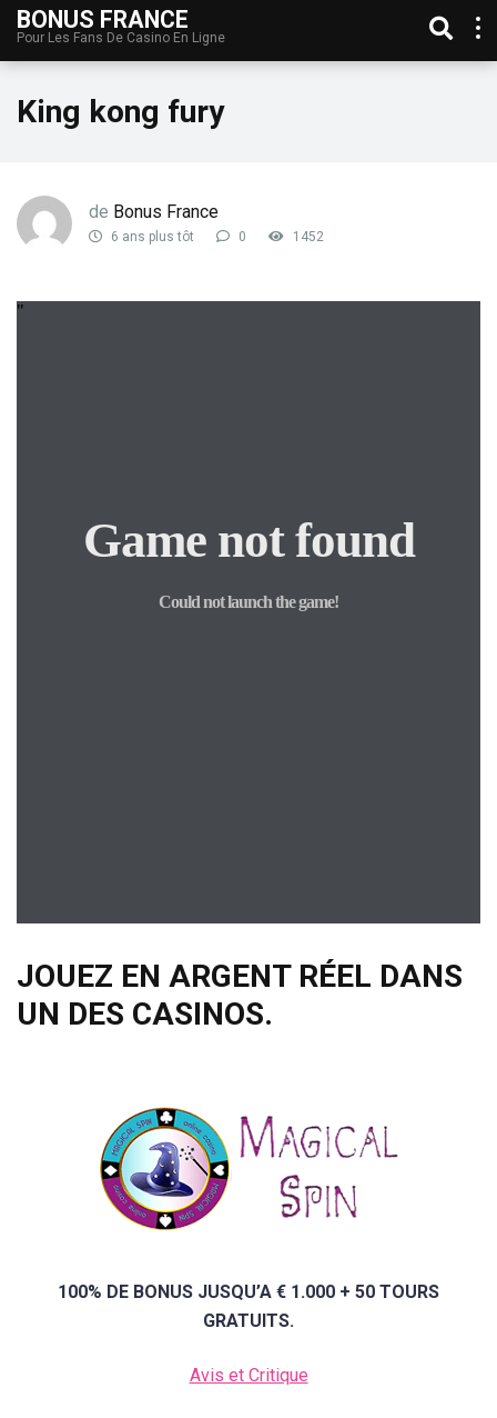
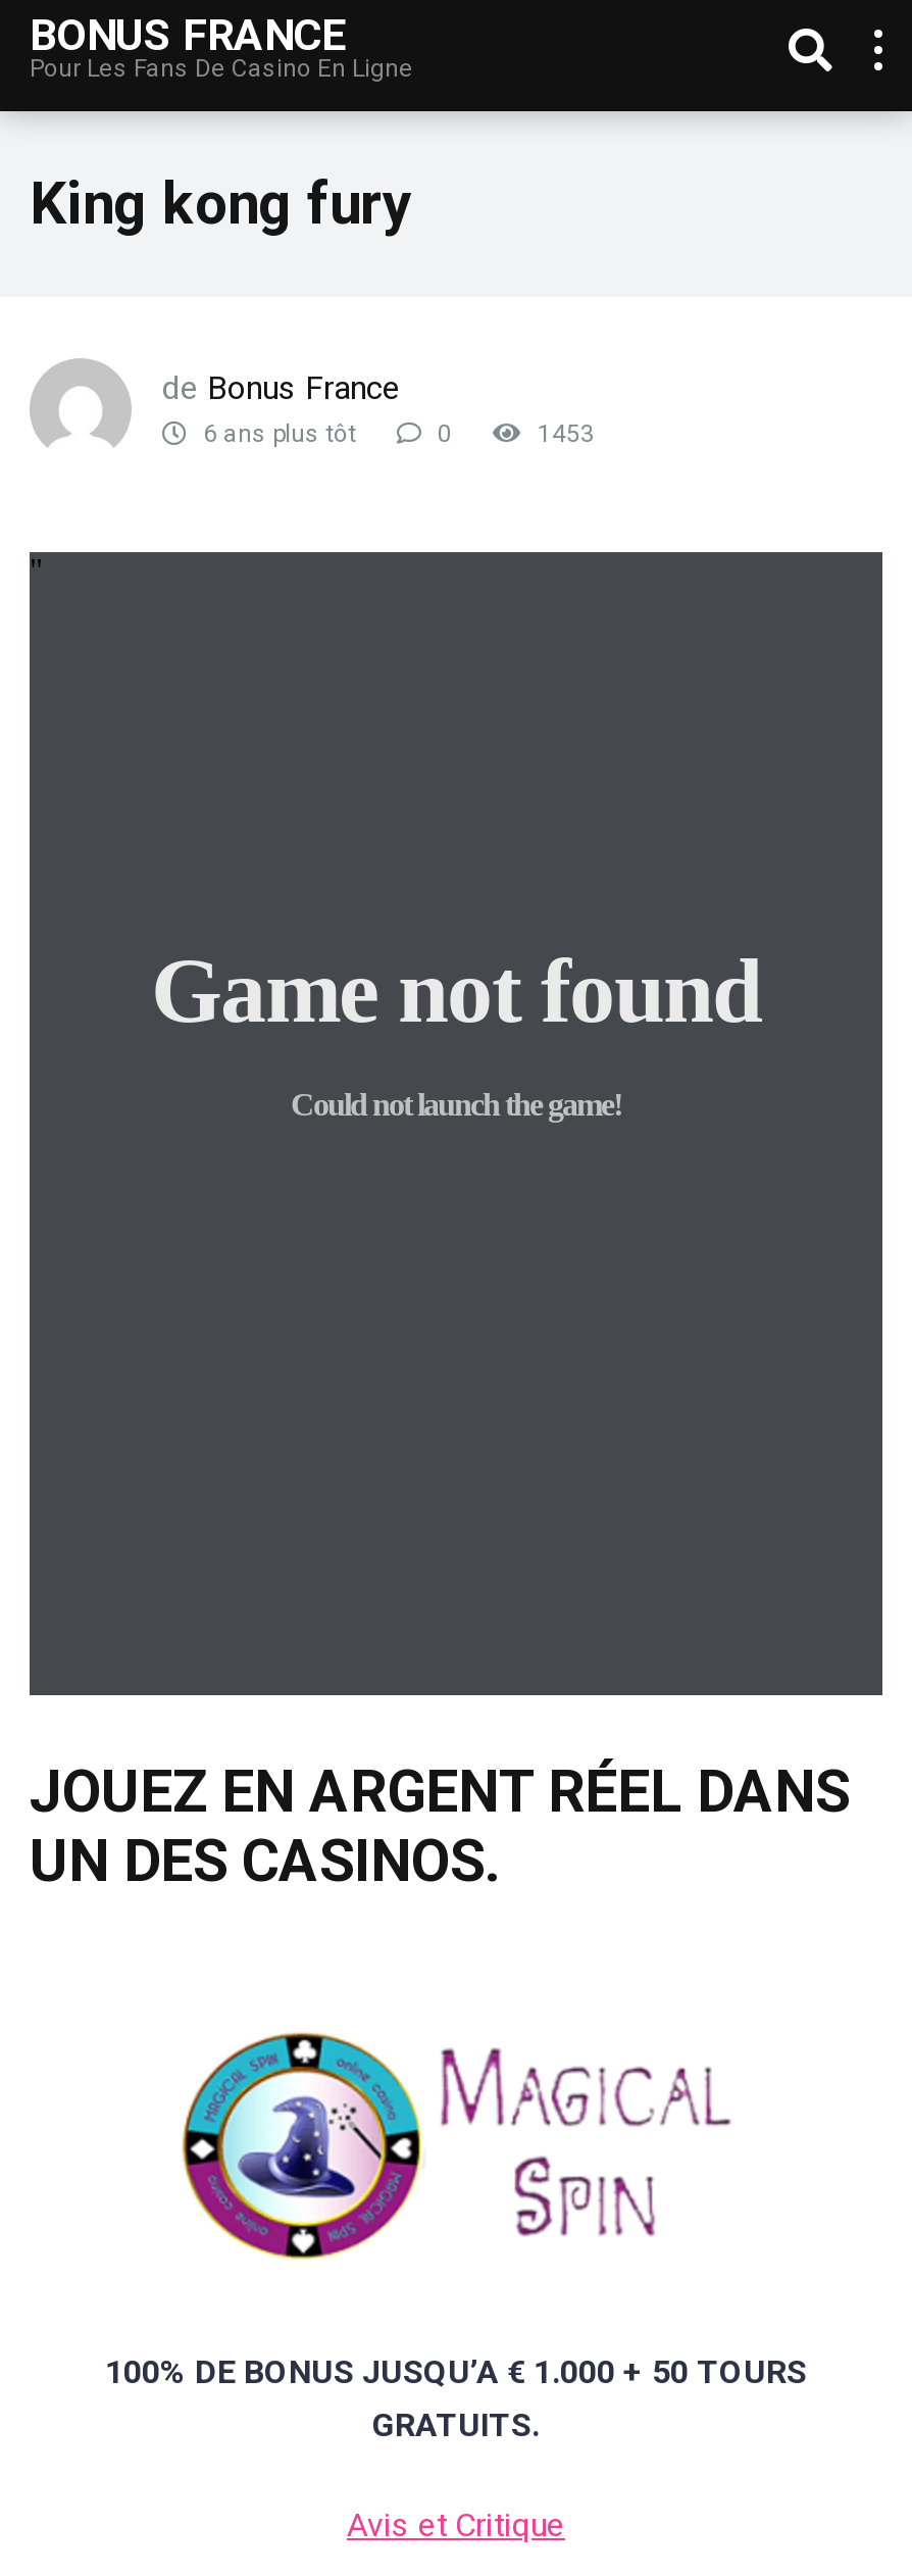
- 1452
+ 1453
